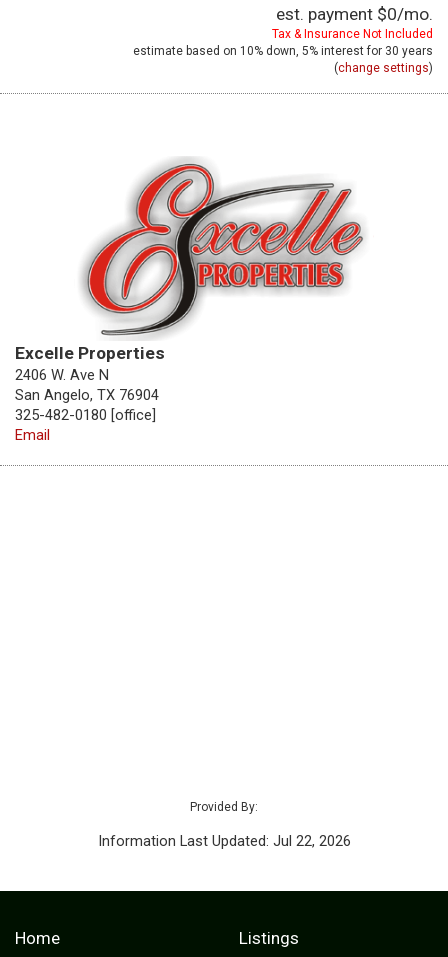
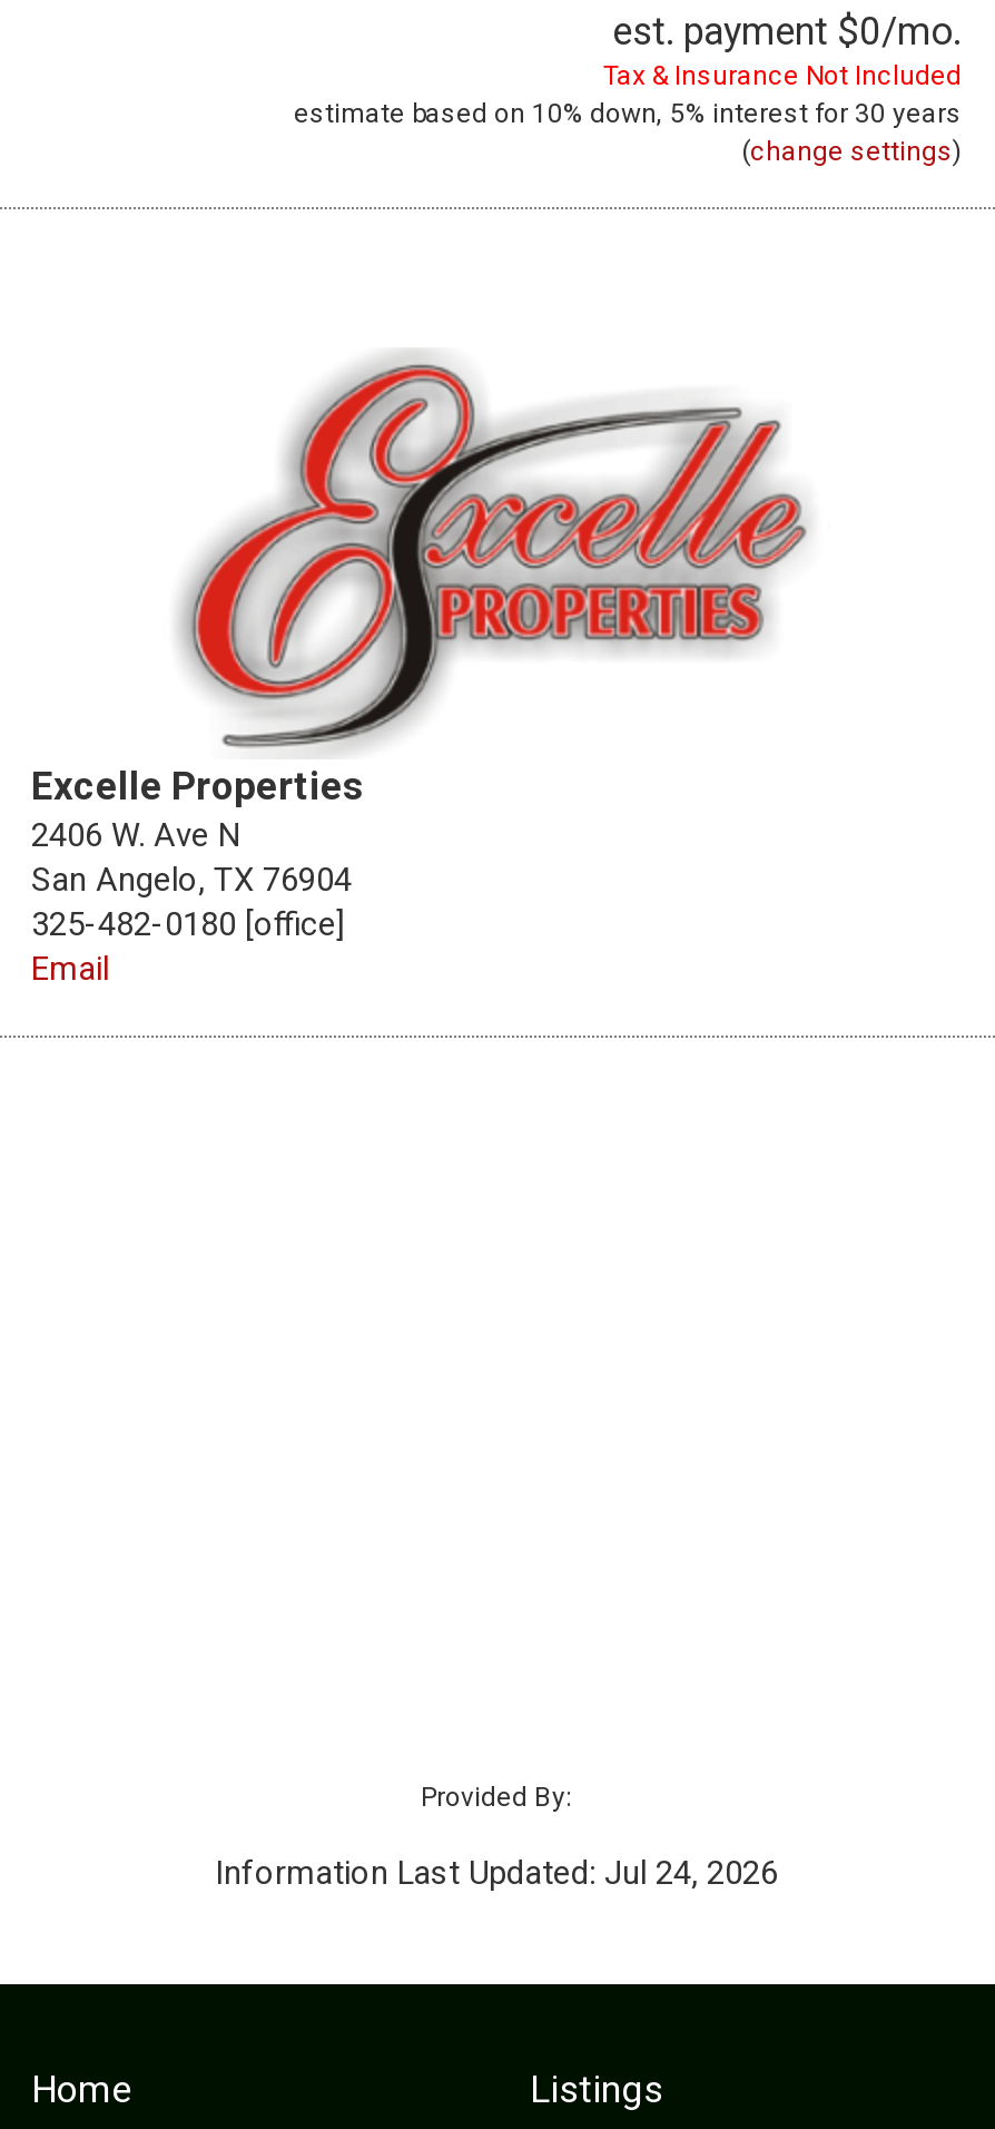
- Information Last Updated: Jul 22, 2026
+ Information Last Updated: Jul 24, 2026
